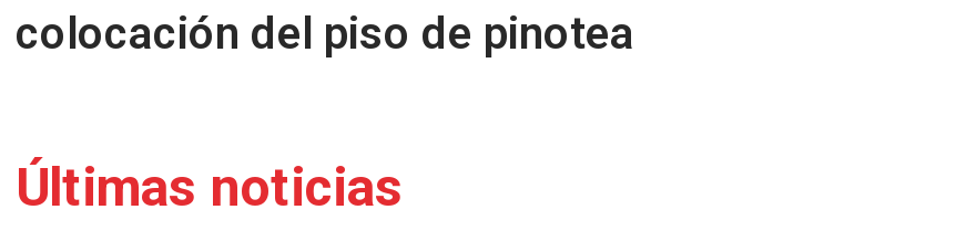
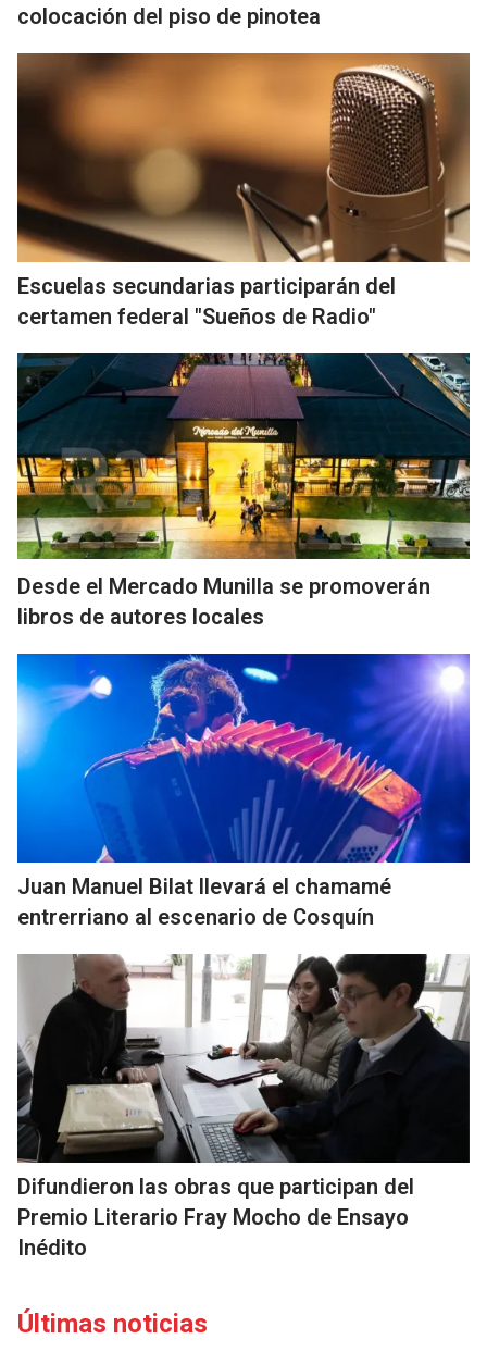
+ [image]
+ Escuelas secundarias participarán del
+ certamen federal "Sueños de Radio"

+ [image]
+ Desde el Mercado Munilla se promoverán
+ libros de autores locales

+ [image]
+ Juan Manuel Bilat llevará el chamamé
+ entrerriano al escenario de Cosquín

+ [image]
+ Difundieron las obras que participan del
+ Premio Literario Fray Mocho de Ensayo
+ Inédito
